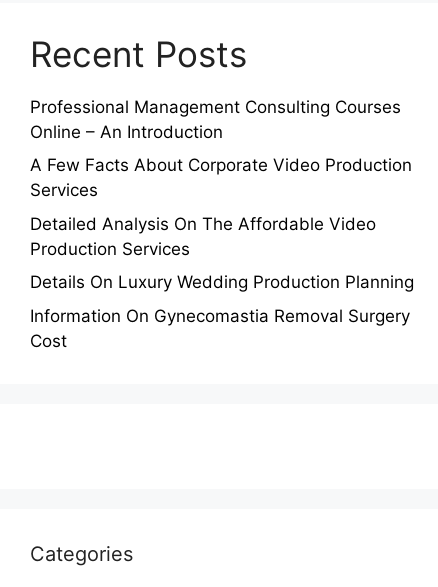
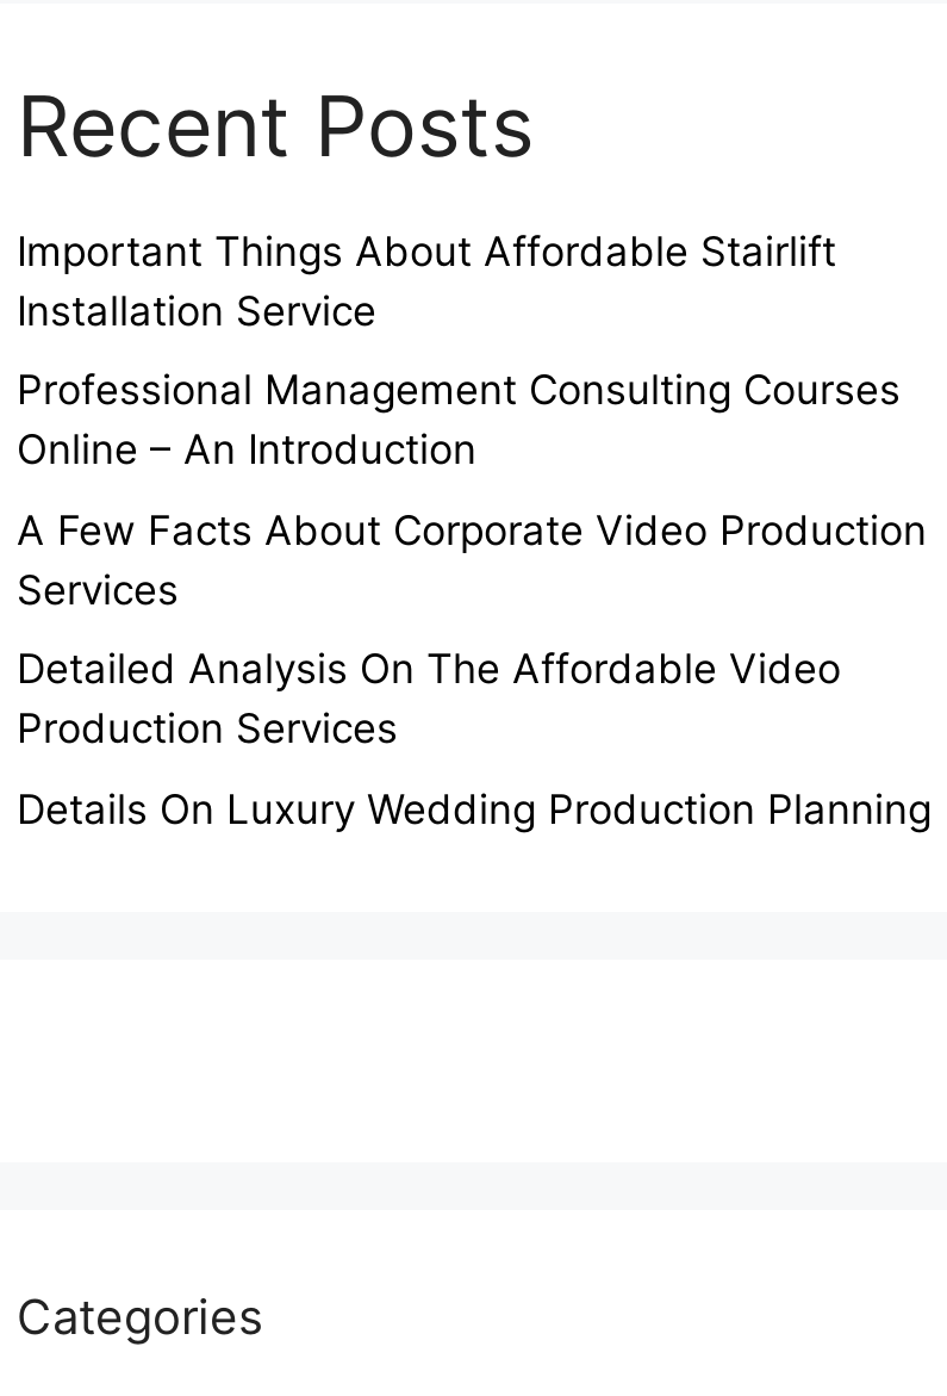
+ Important Things About Affordable Stairlift
+ Installation Service

moved down: Professional Management Consulting Courses | Online – An Introduction | A Few Facts About Corporate Video Production | Services | Detailed Analysis On The Affordable Video | Production Services | Details On Luxury Wedding Production Planning

- Information On Gynecomastia Removal Surgery
- Cost
